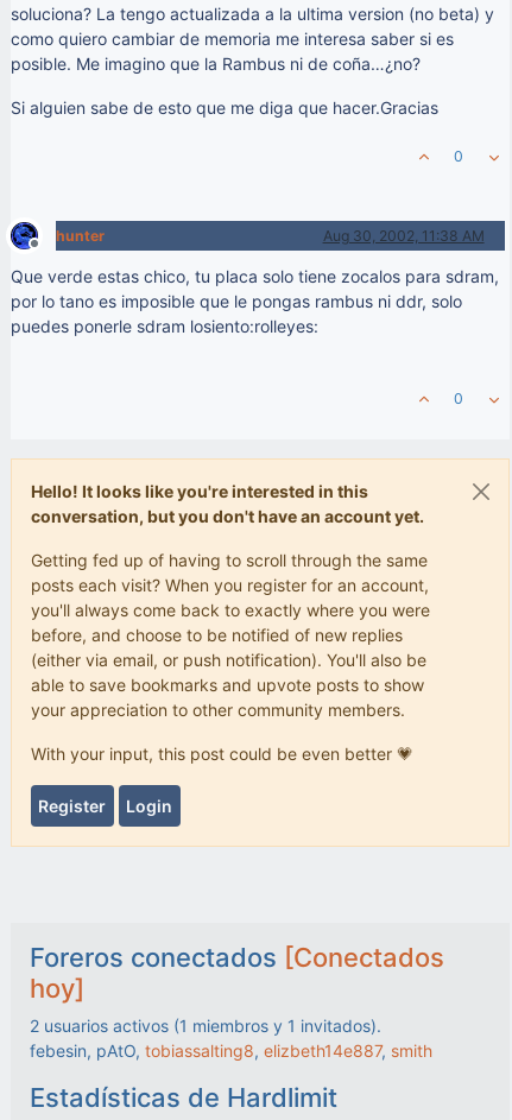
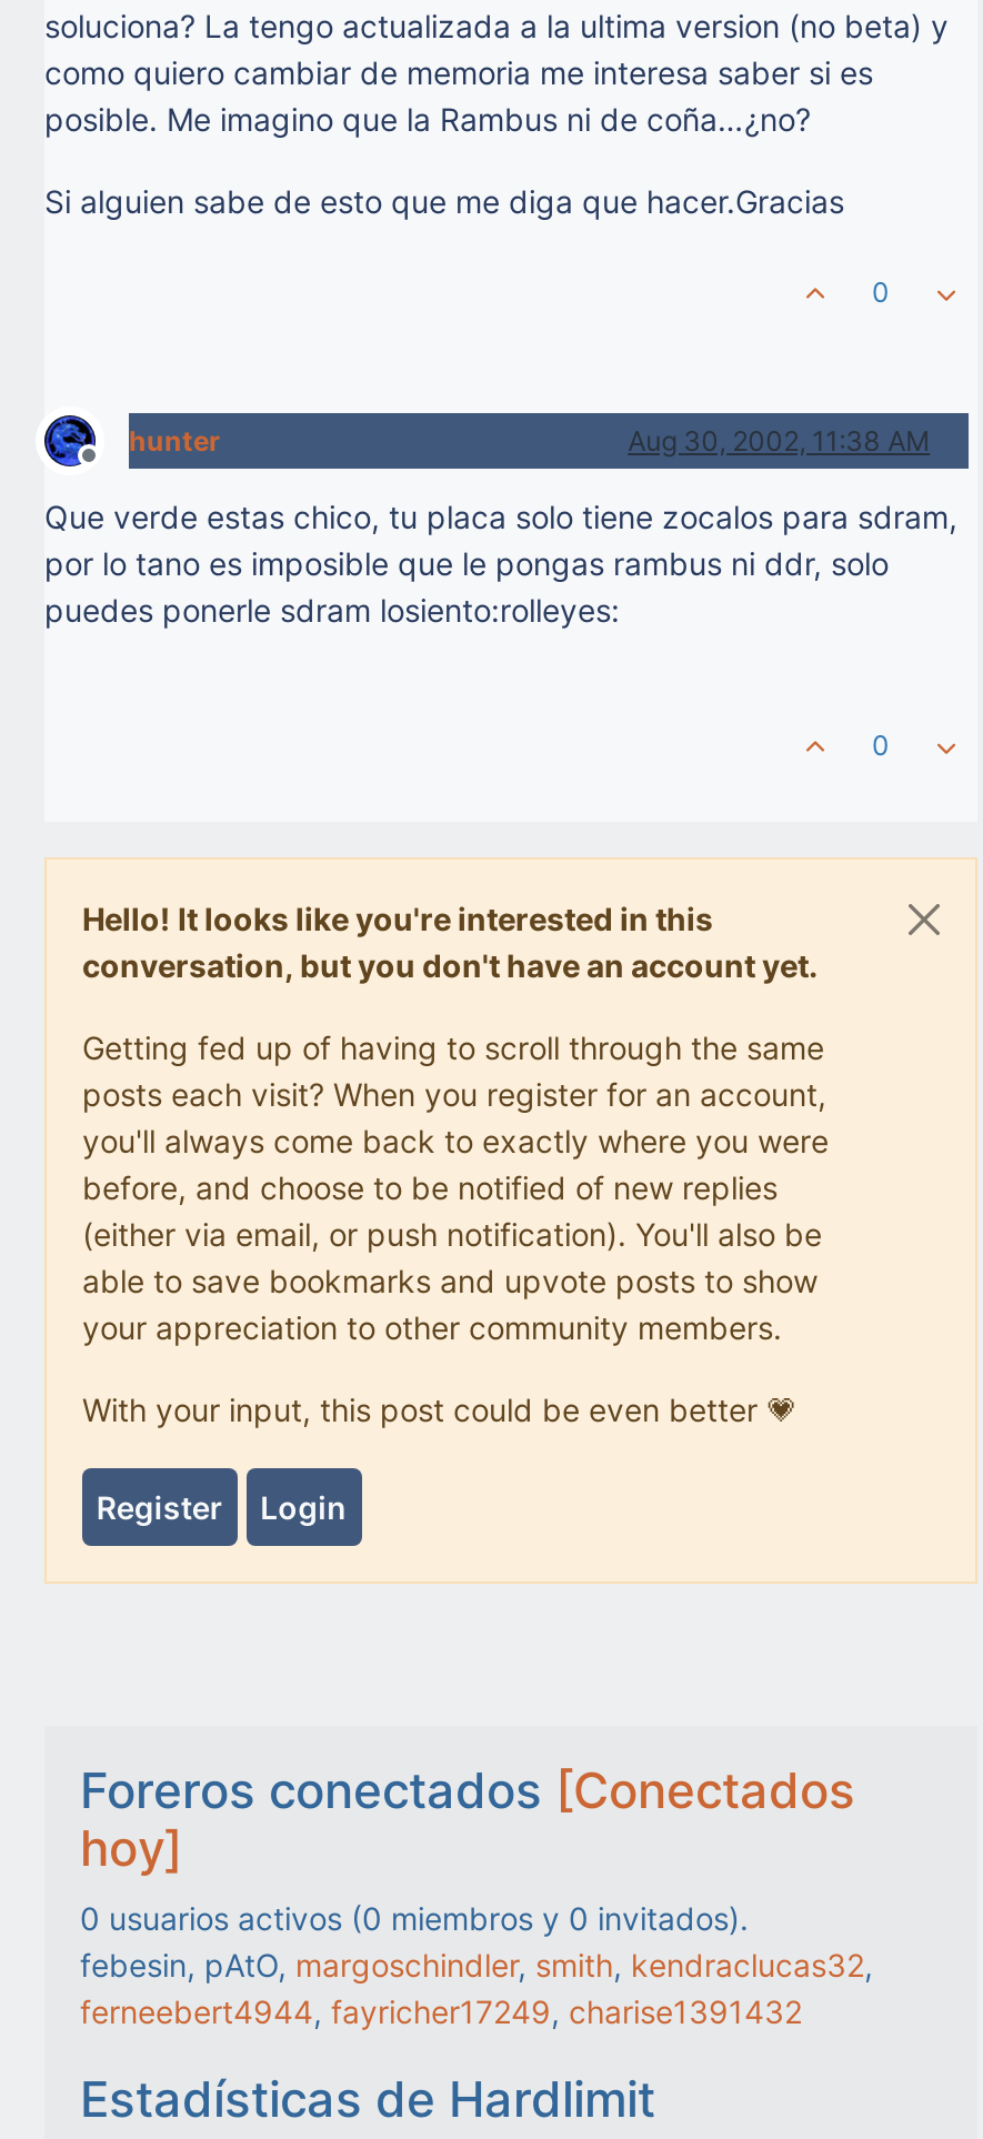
- 2 usuarios activos (1 miembros y 1 invitados).
- febesin, pAtO, tobiassalting8, elizbeth14e887, smith
+ 0 usuarios activos (0 miembros y 0 invitados).
+ febesin, pAtO, margoschindler, smith, kendraclucas32,
+ ferneebert4944, fayricher17249, charise1391432
